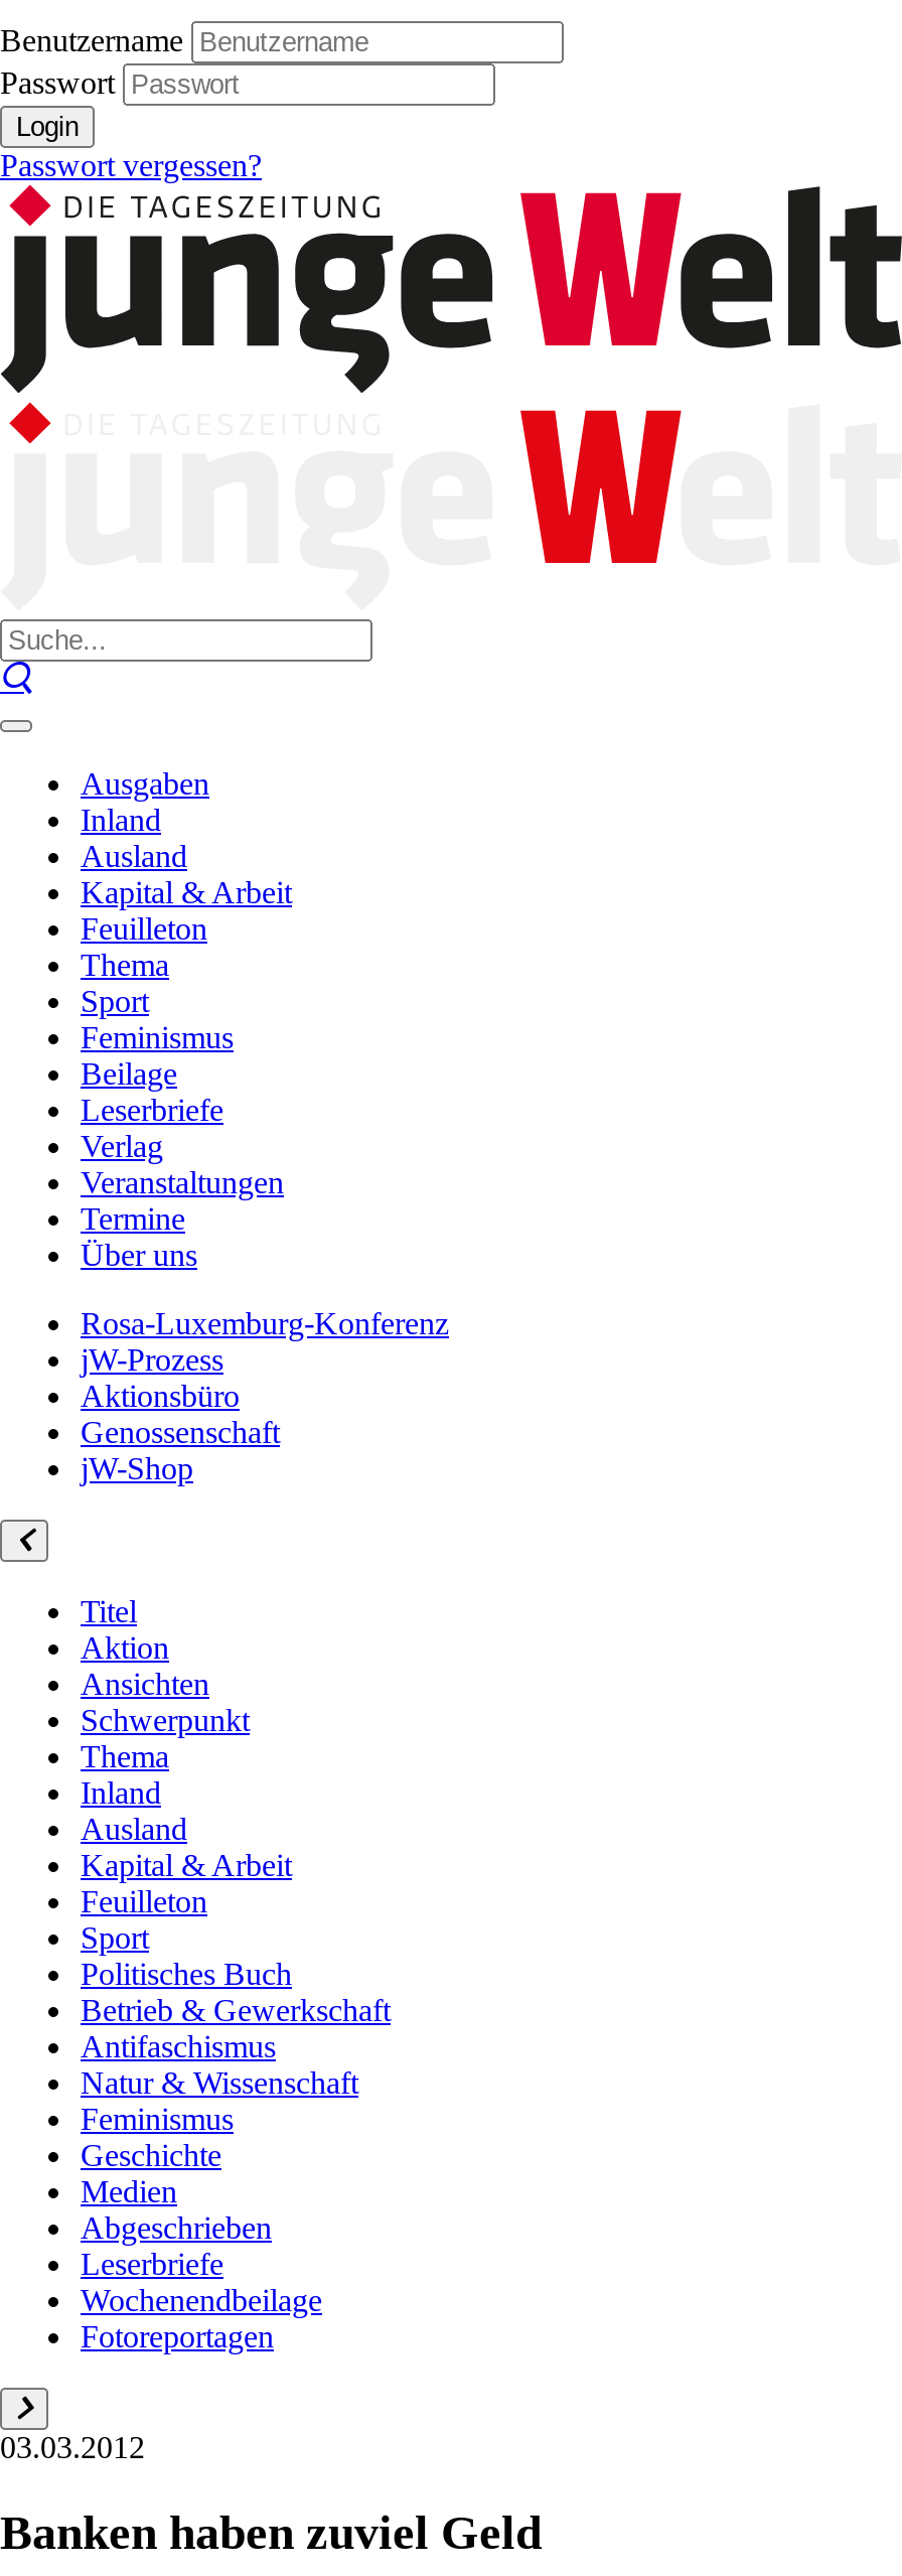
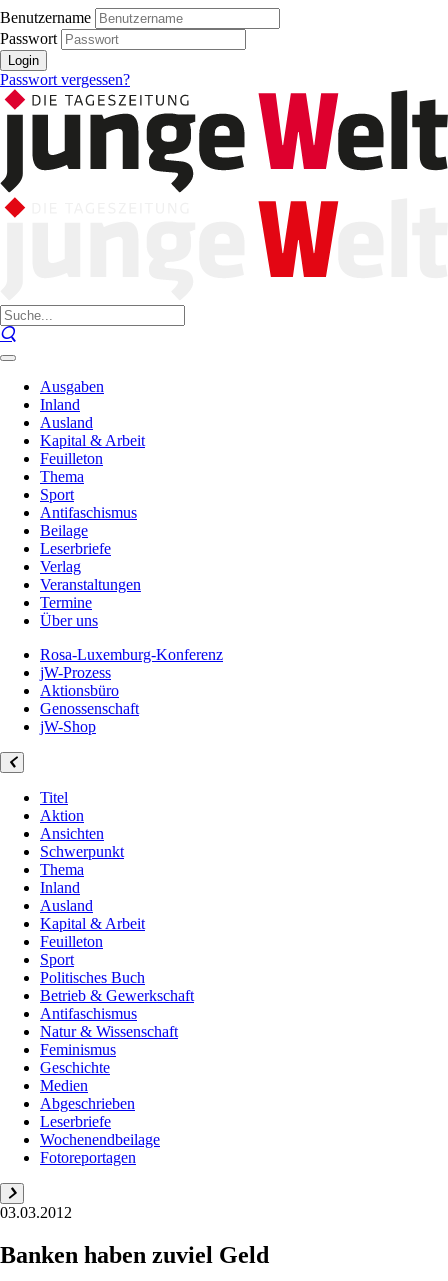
- Feminismus
+ Antifaschismus
